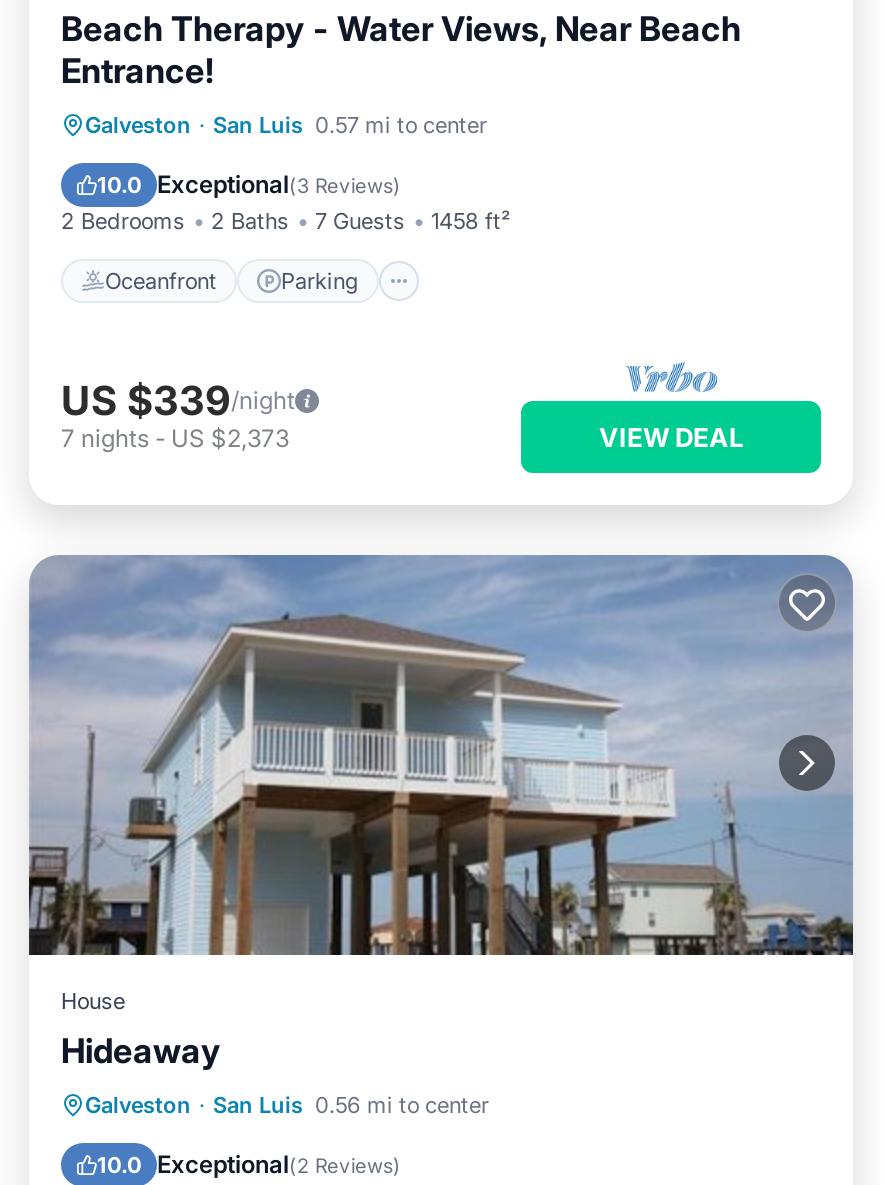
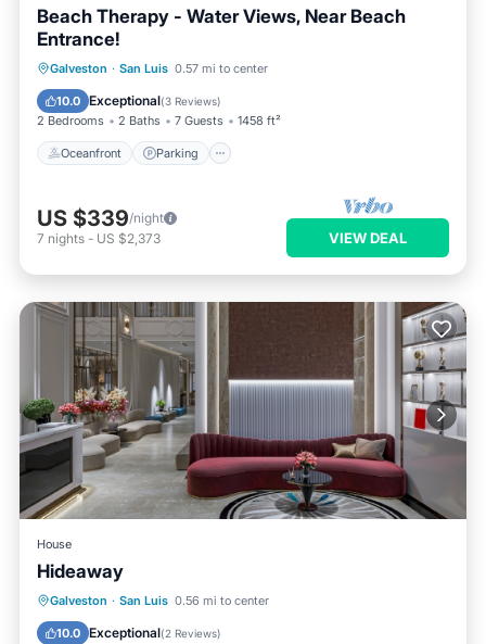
- [image]
+ [image]
